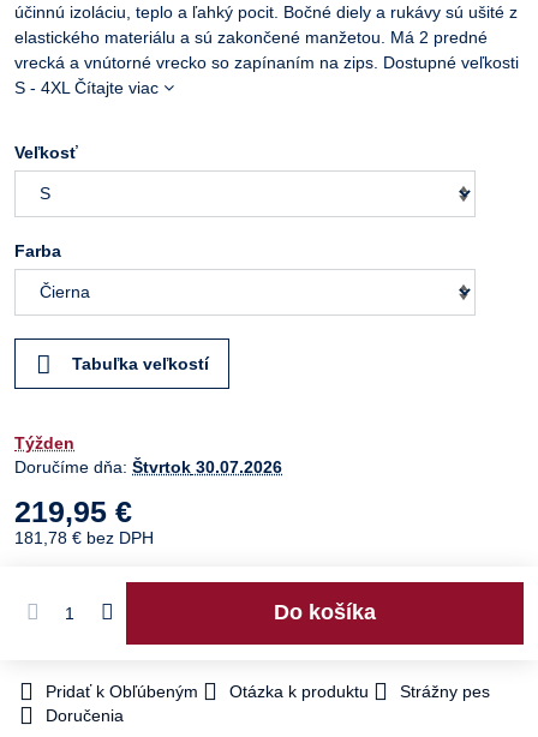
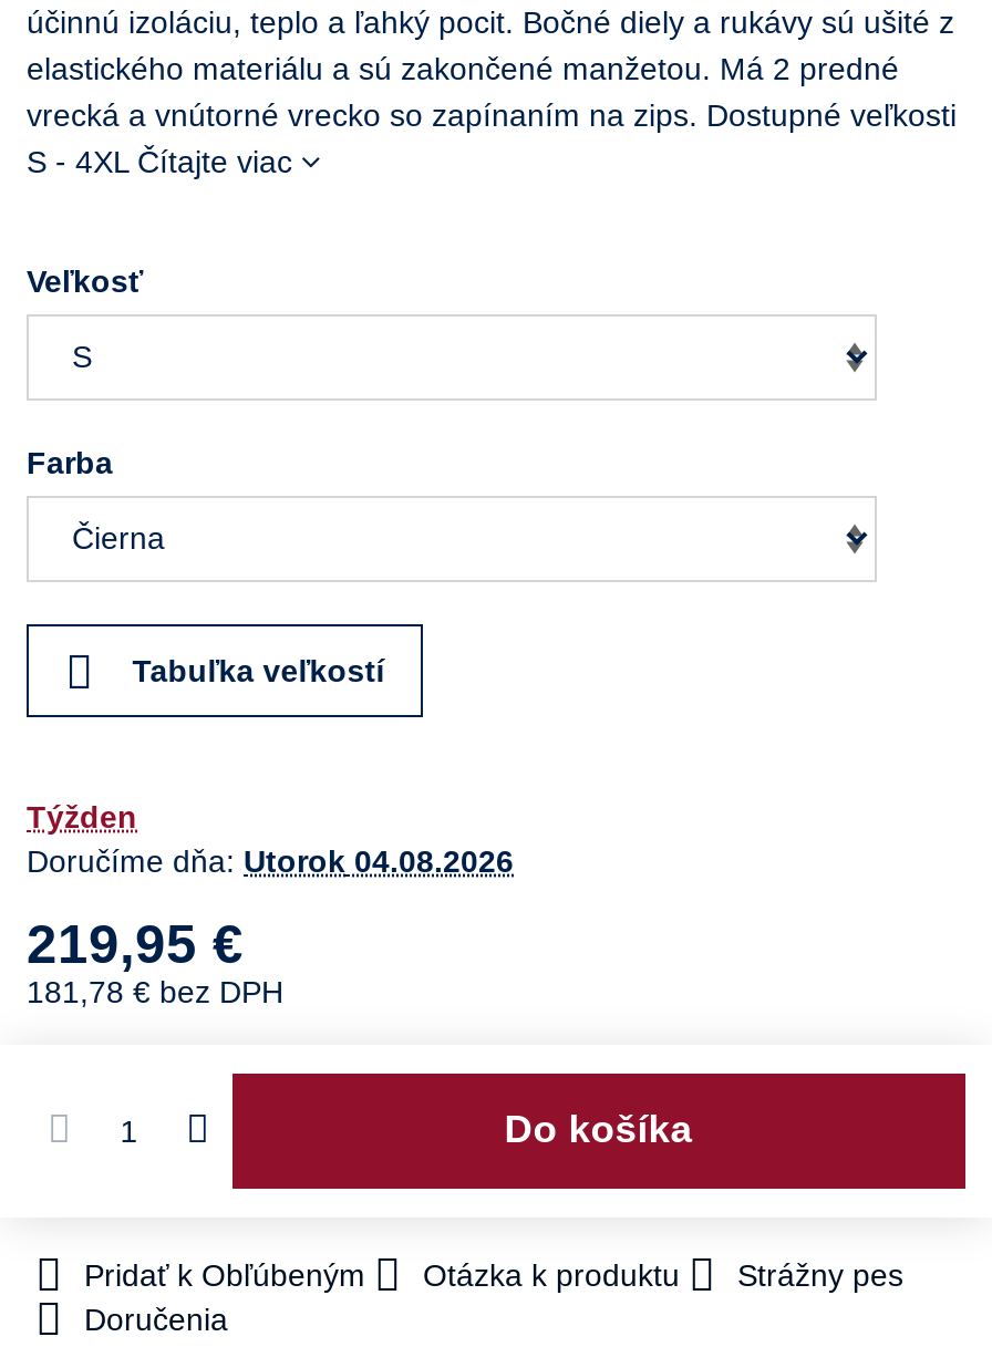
- Doručíme dňa: Štvrtok 30.07.2026
+ Doručíme dňa: Utorok 04.08.2026
